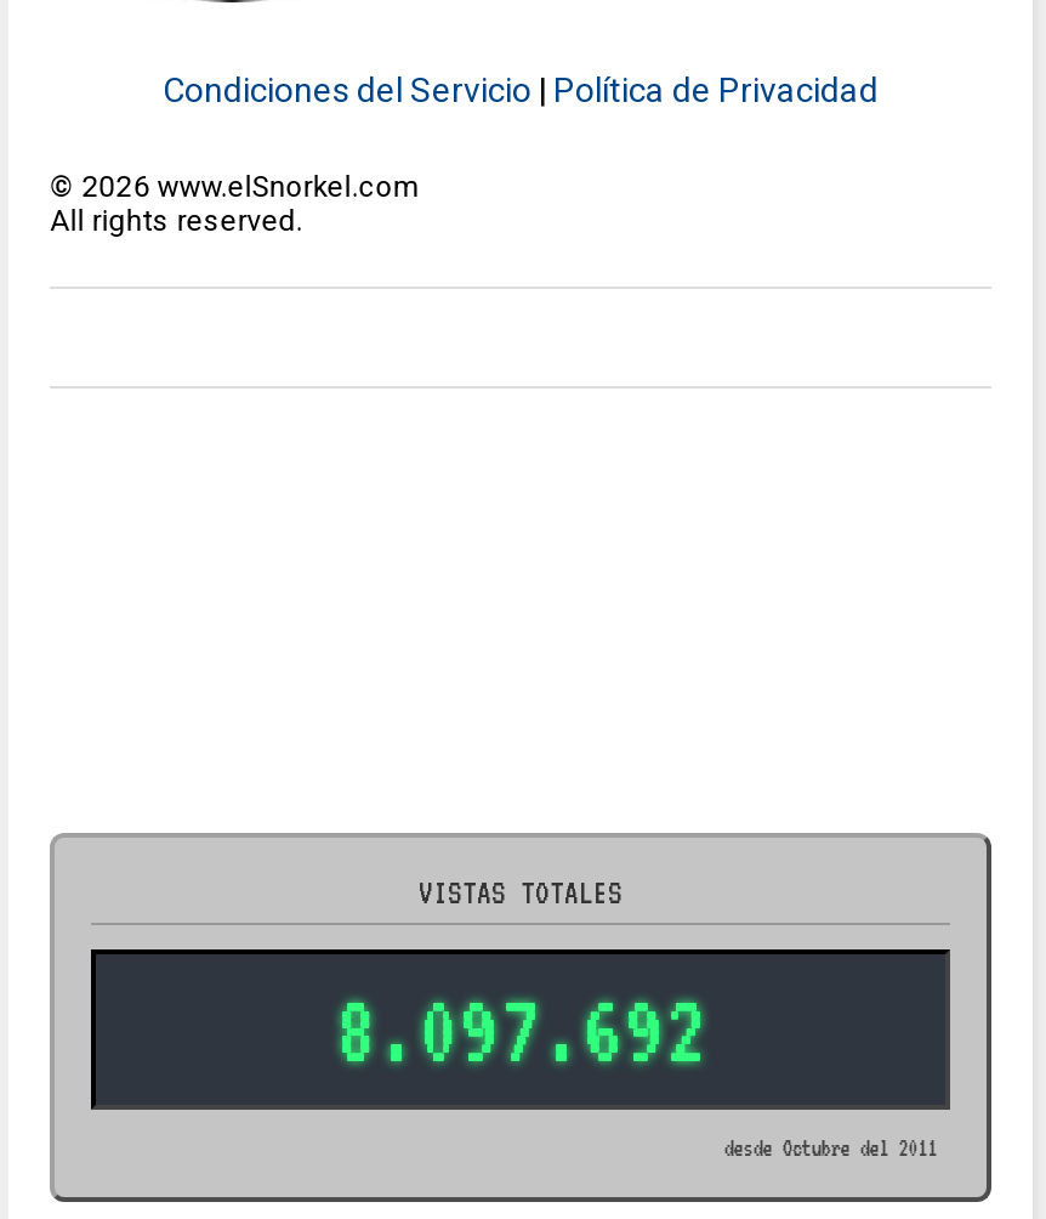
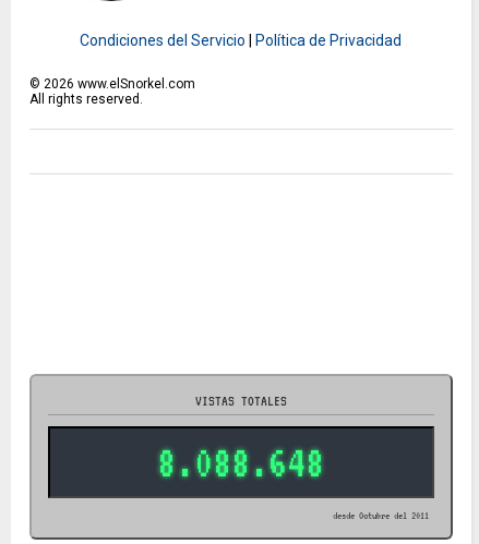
- 8.097.692
+ 8.088.648
